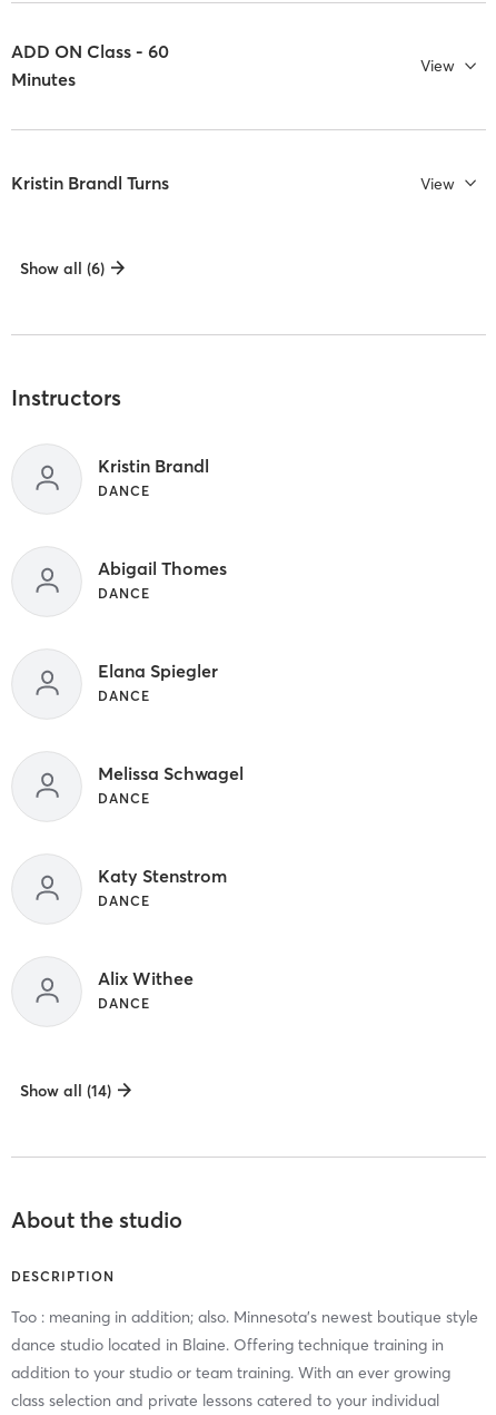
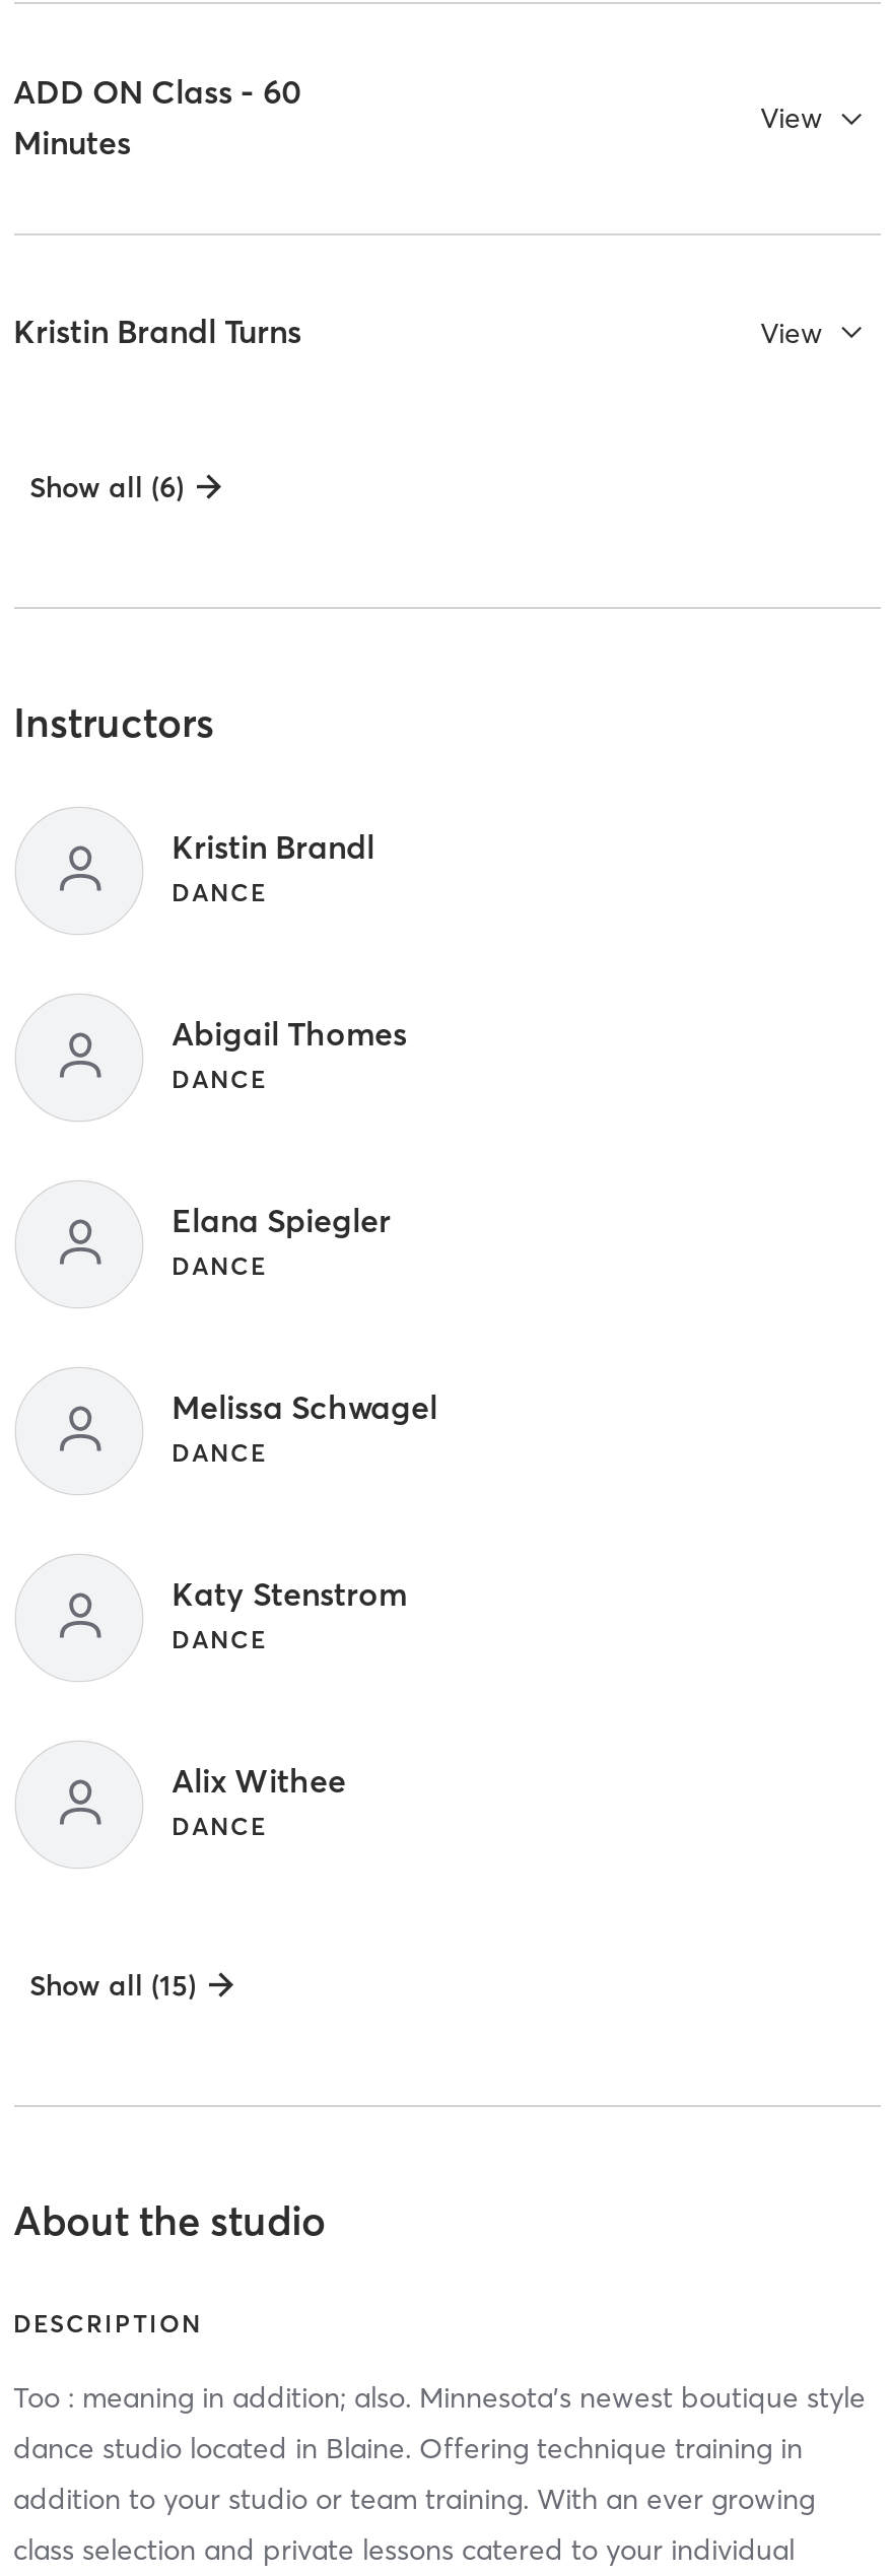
- Show all (14)
+ Show all (15)
